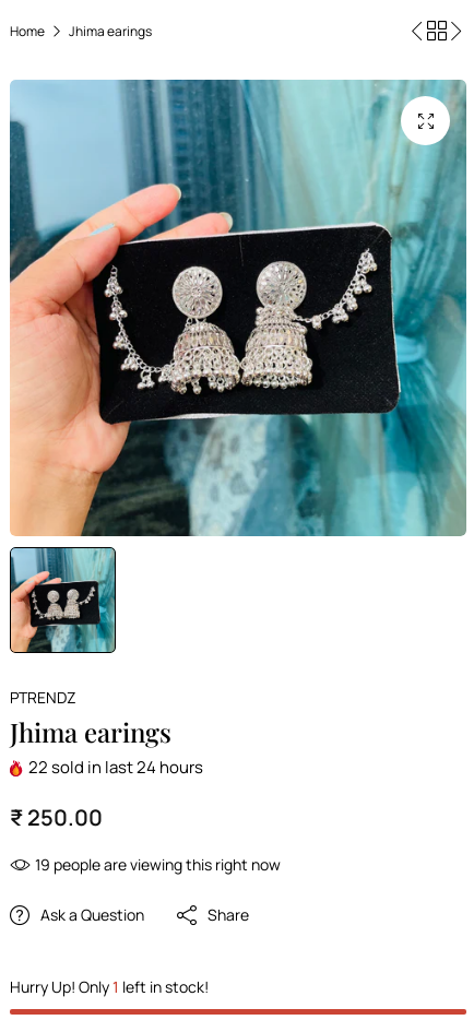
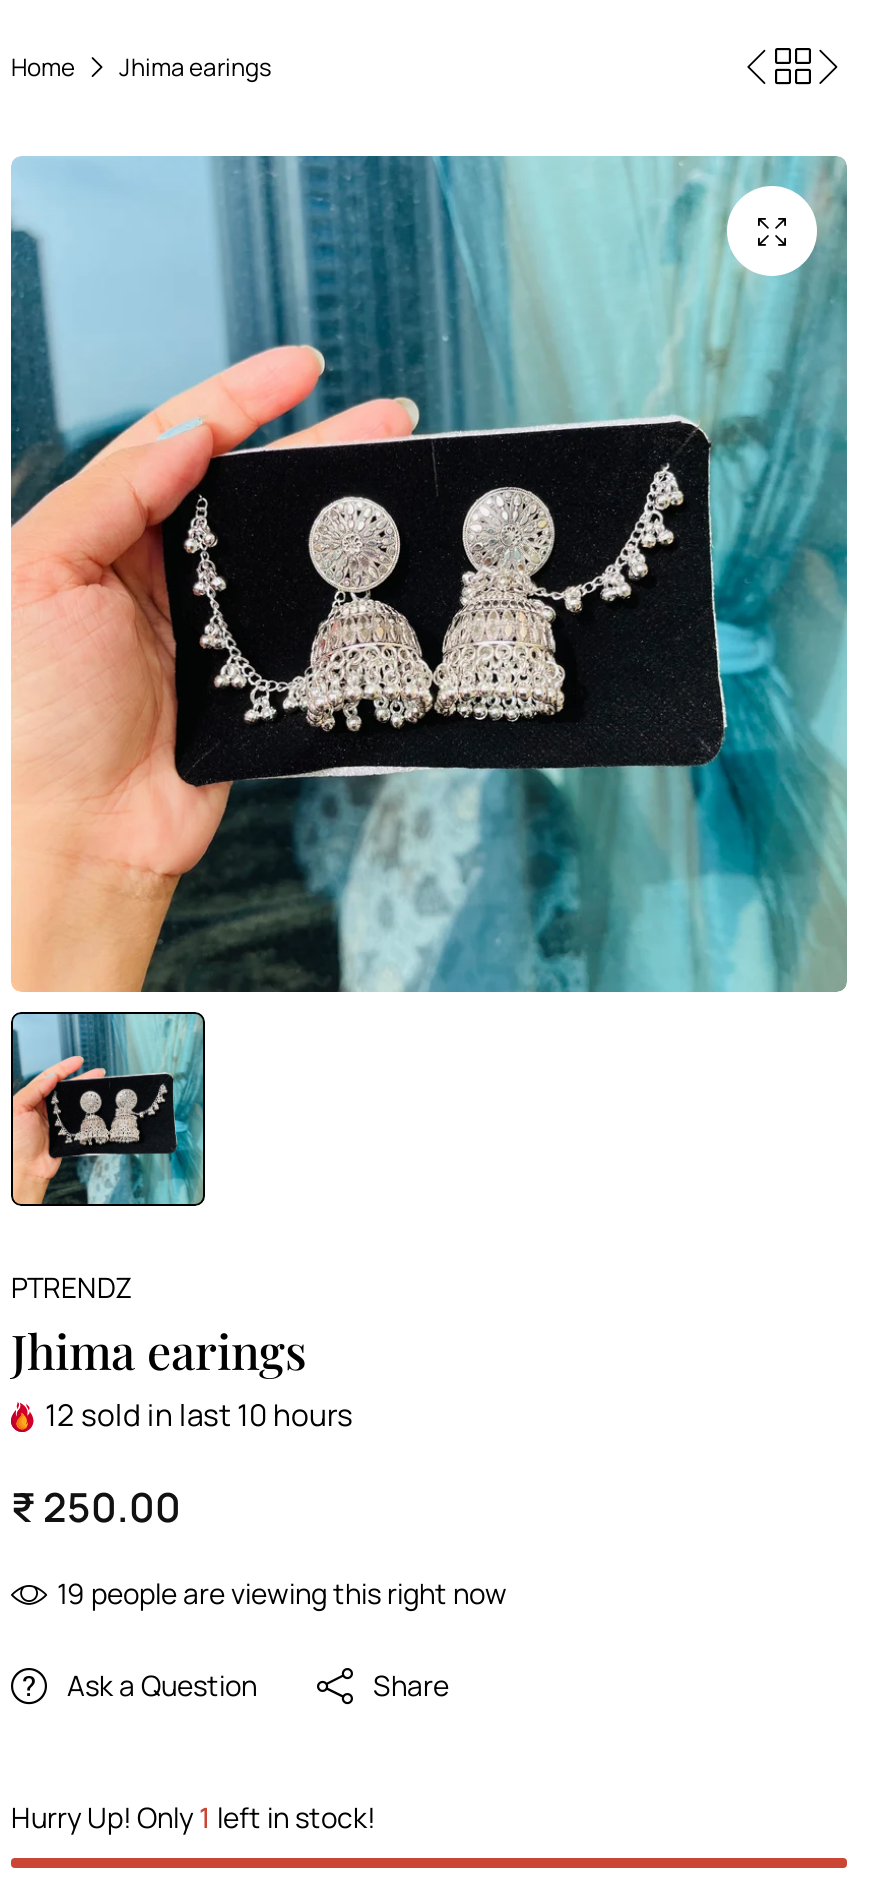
- 22 sold in last 24 hours
+ 12 sold in last 10 hours
